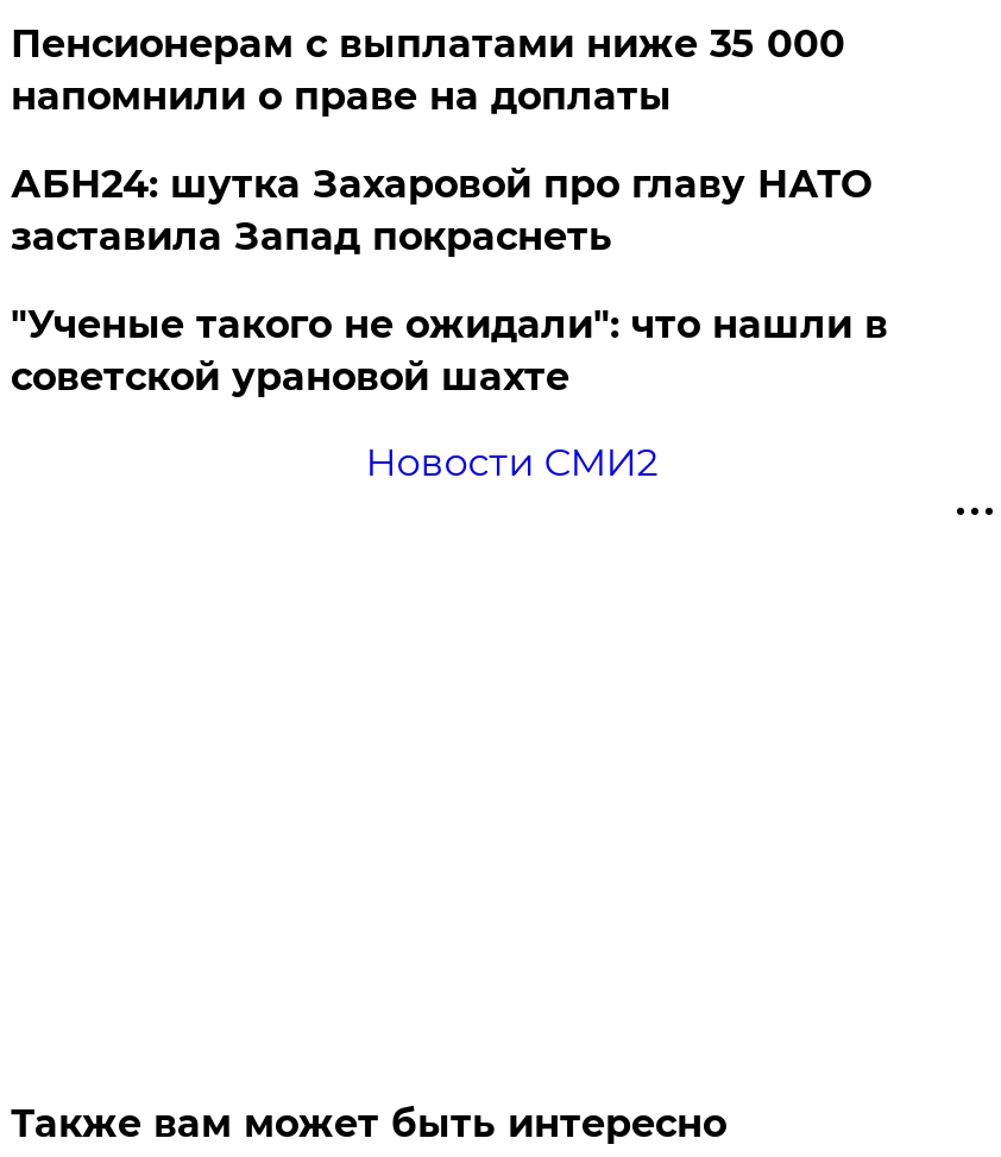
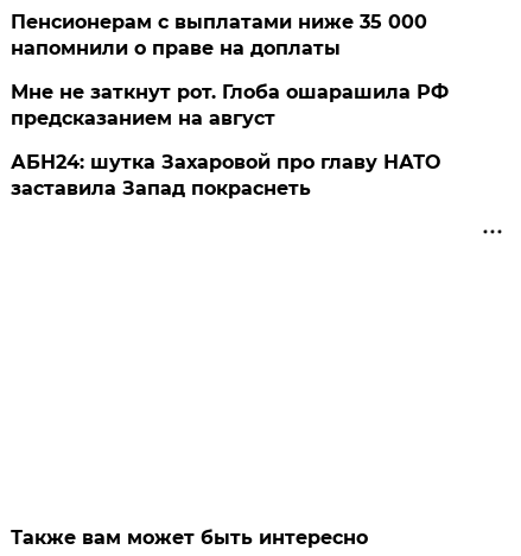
+ Мне не заткнут рот. Глоба ошарашила РФ
+ предсказанием на август

moved down: АБН24: шутка Захаровой про главу НАТО | заставила Запад покраснеть

- "Ученые такого не ожидали": что нашли в
- советской урановой шахте
- Новости СМИ2
